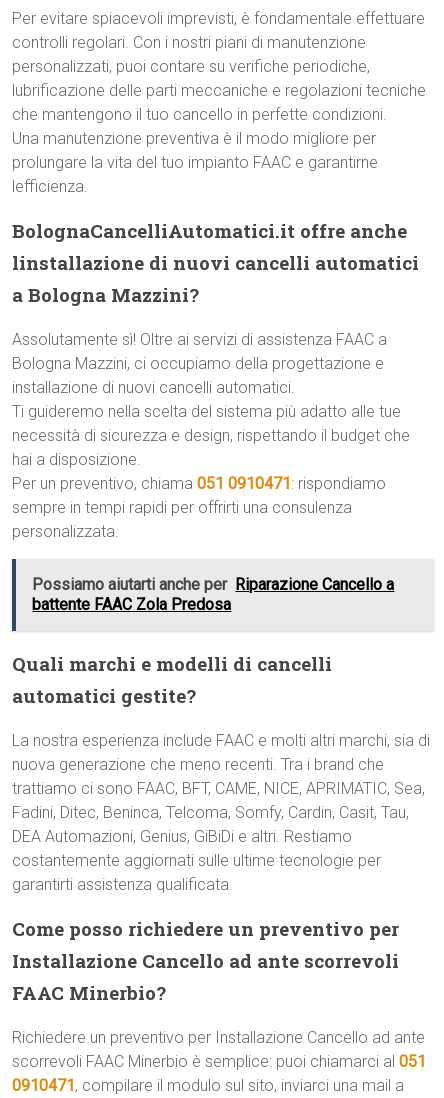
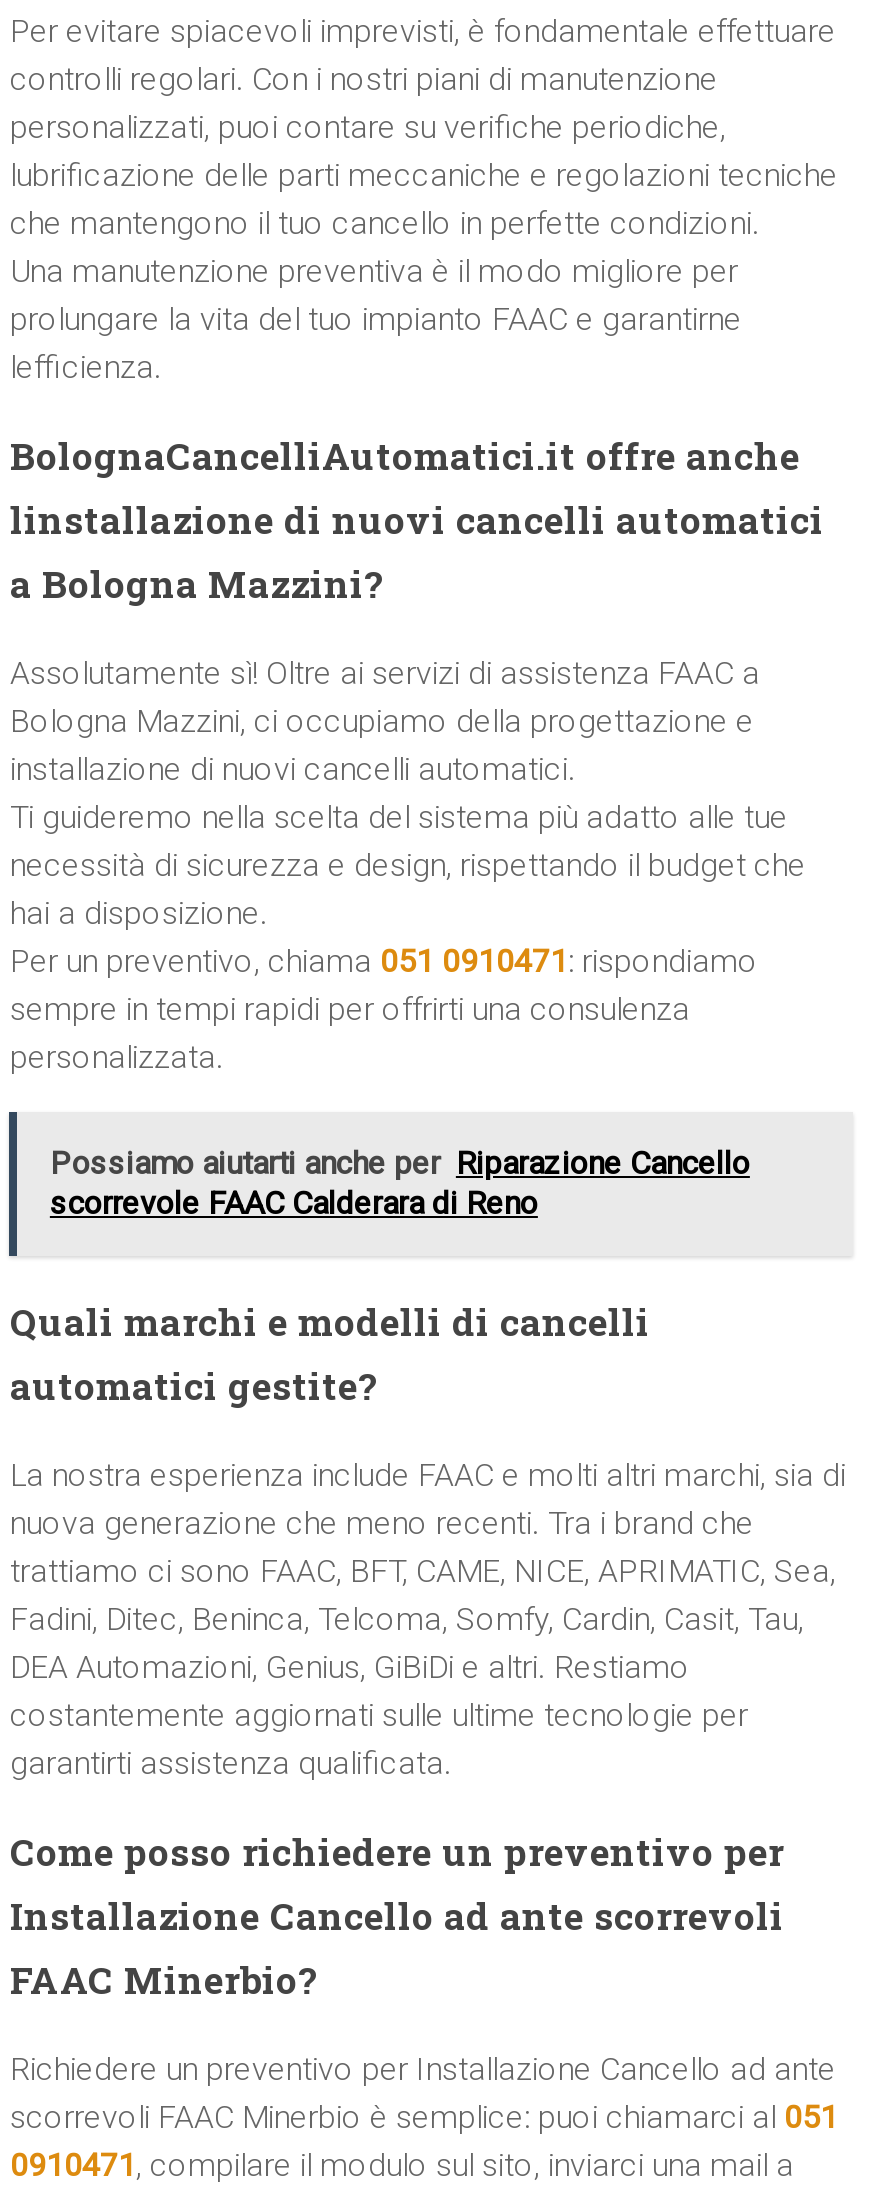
- Possiamo aiutarti anche per Riparazione Cancello a
- battente FAAC Zola Predosa
+ Possiamo aiutarti anche per Riparazione Cancello
+ scorrevole FAAC Calderara di Reno
